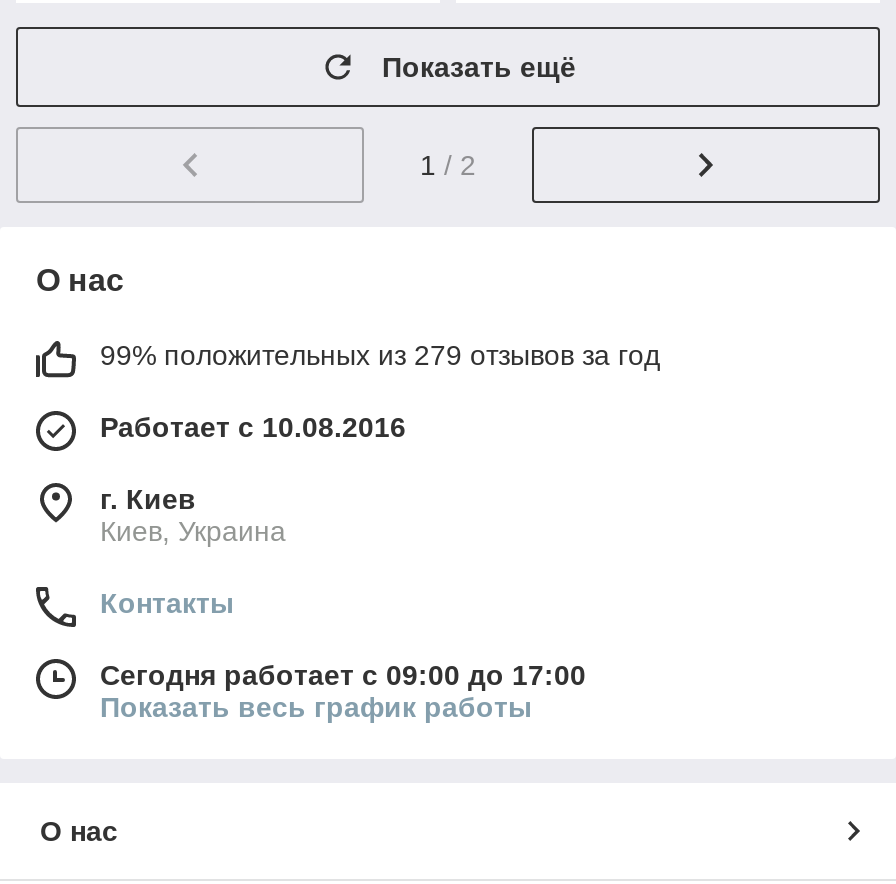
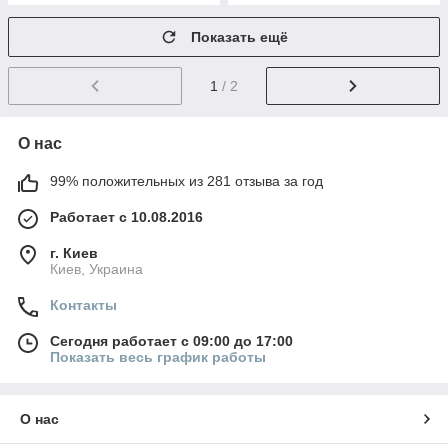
- 99% положительных из 279 отзывов за год
+ 99% положительных из 281 отзыва за год
